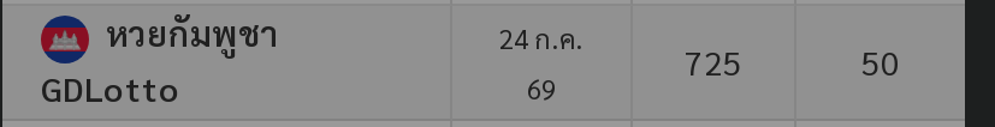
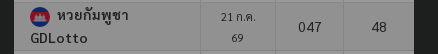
- 24 ก.ค.
+ 21 ก.ค.

- 725
+ 047

- 50
+ 48
